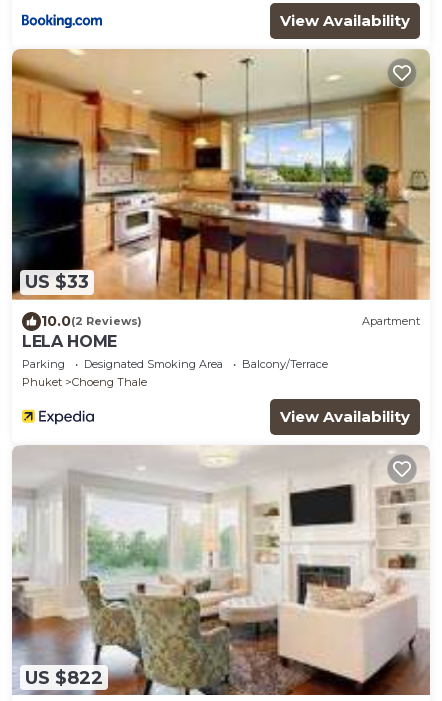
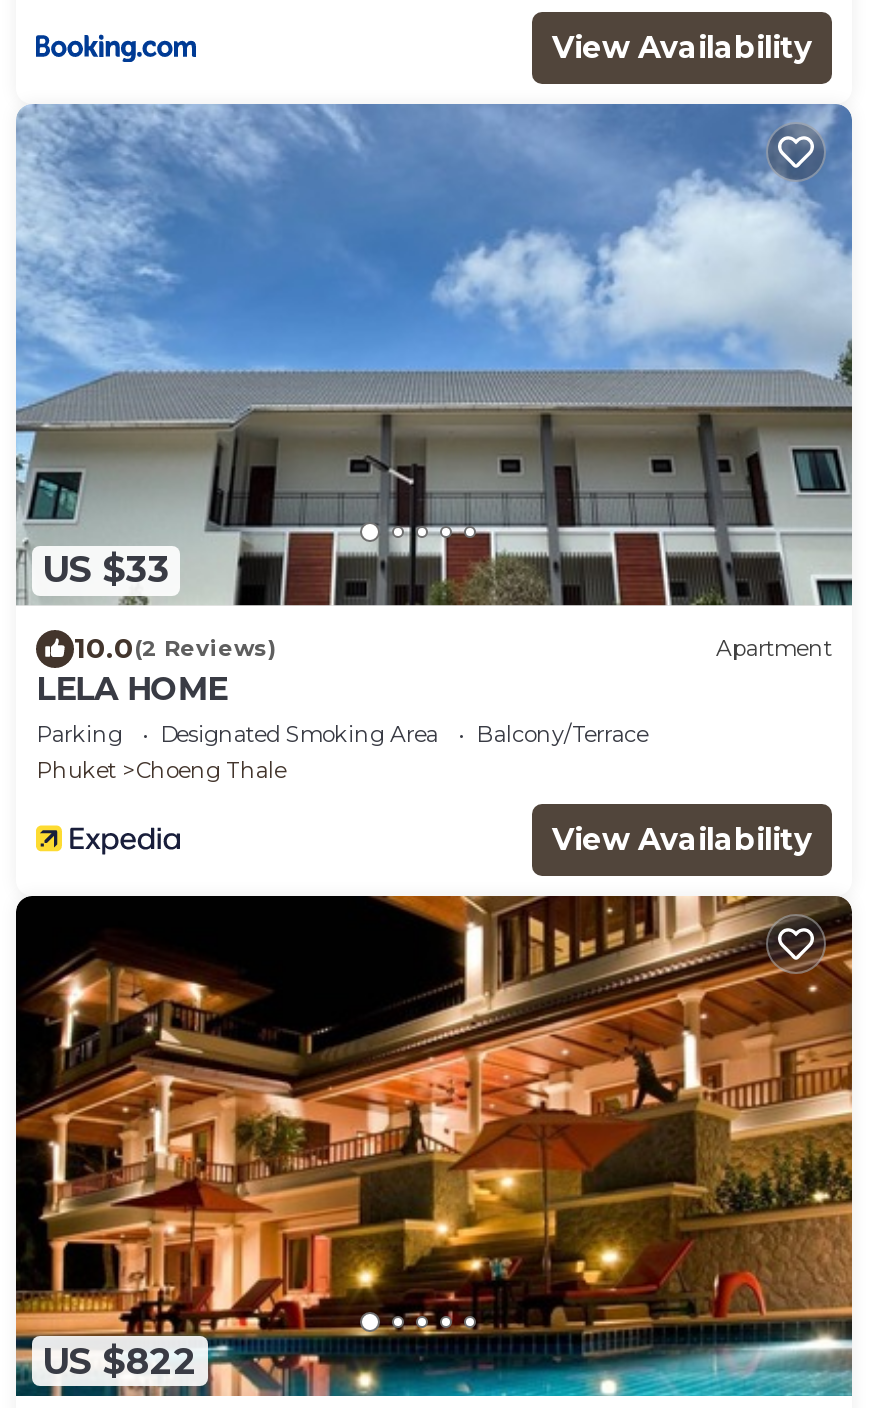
- [image]
+ [image]

- [image]
+ [image]
